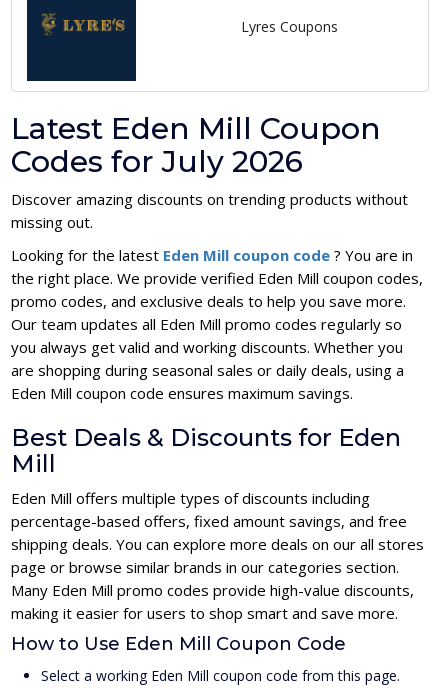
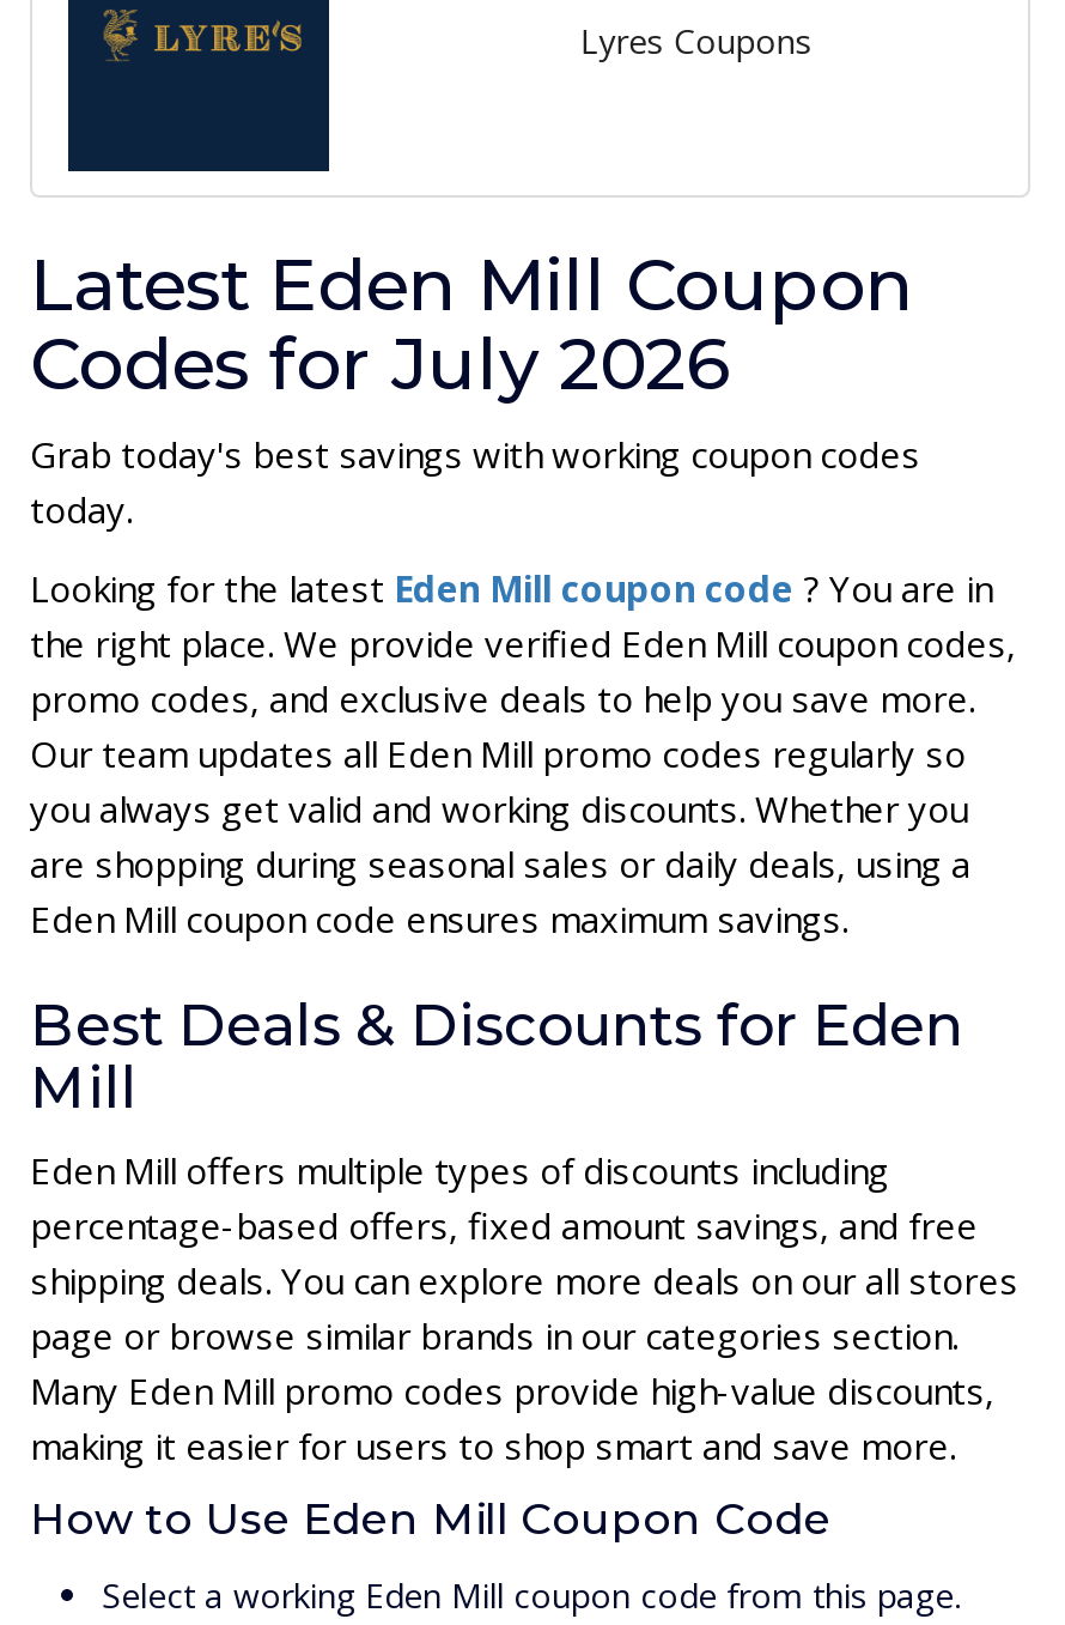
- Discover amazing discounts on trending products without
- missing out.
+ Grab today's best savings with working coupon codes
+ today.
